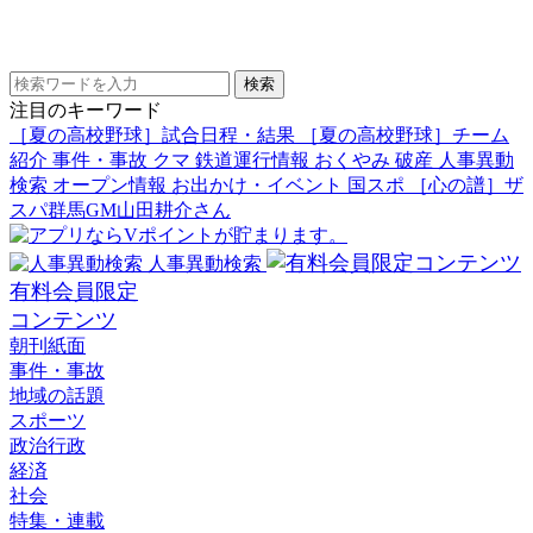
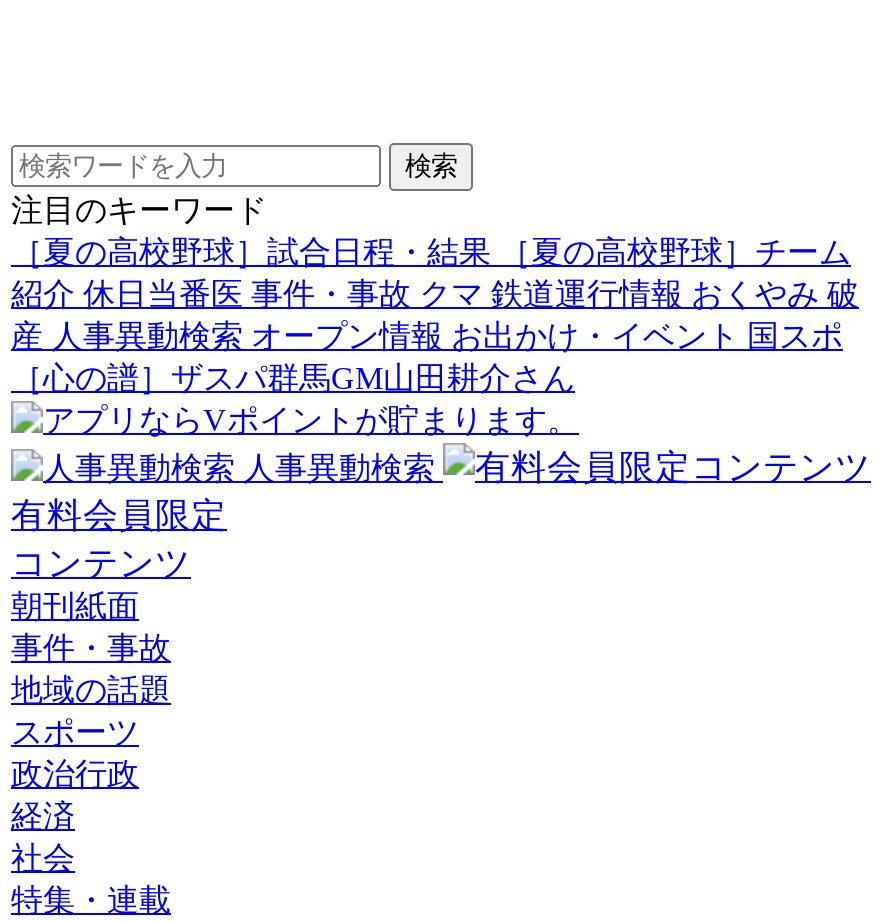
- 紹介事件・事故クマ鉄道運行情報おくやみ破産人事異動
- 検索オープン情報お出かけ・イベント国スポ［心の譜］ザ
- スパ群馬GM山田耕介さん
+ 紹介休日当番医事件・事故クマ鉄道運行情報おくやみ破
+ 産人事異動検索オープン情報お出かけ・イベント国スポ
+ ［心の譜］ザスパ群馬GM山田耕介さん
